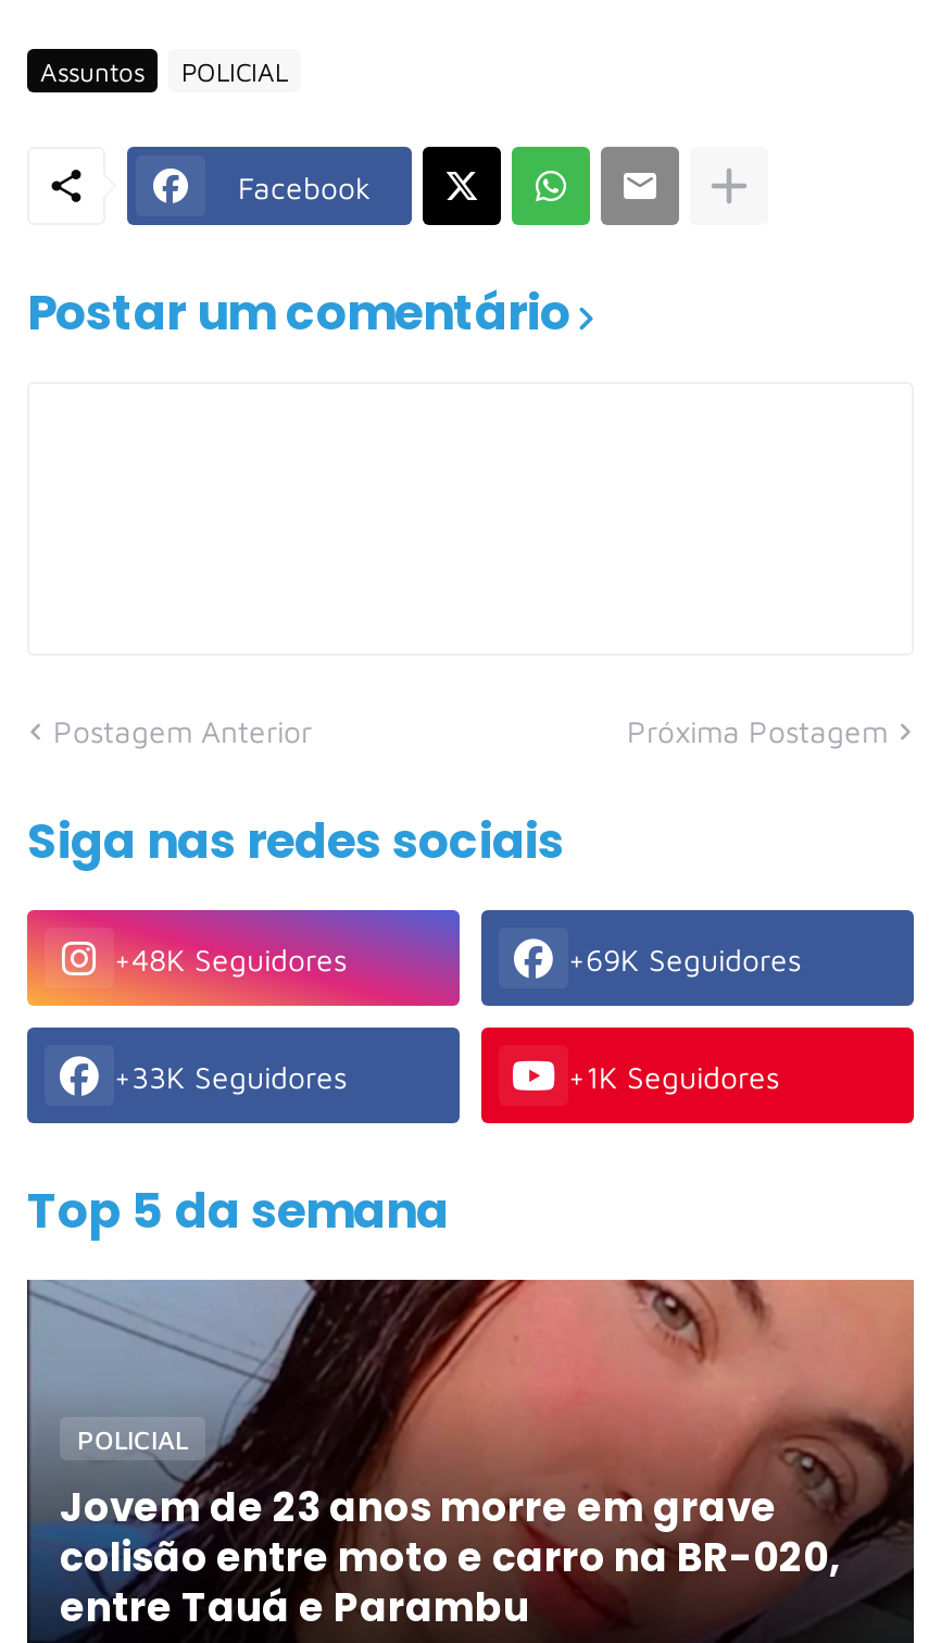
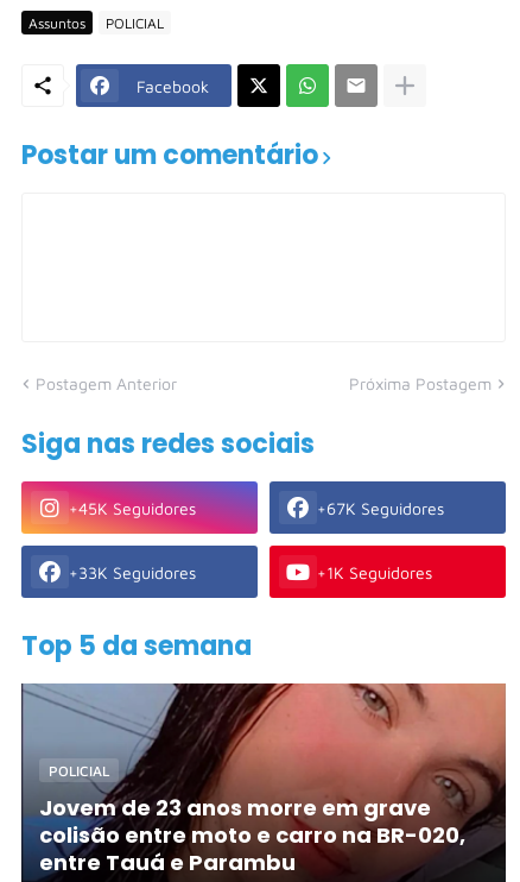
- +48K Seguidores
+ +45K Seguidores

- +69K Seguidores
+ +67K Seguidores
